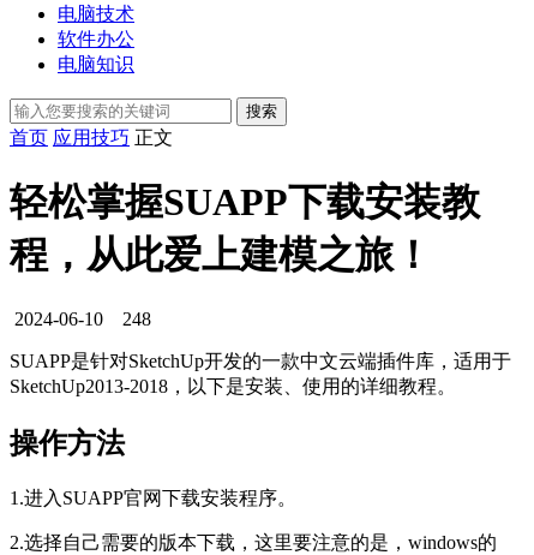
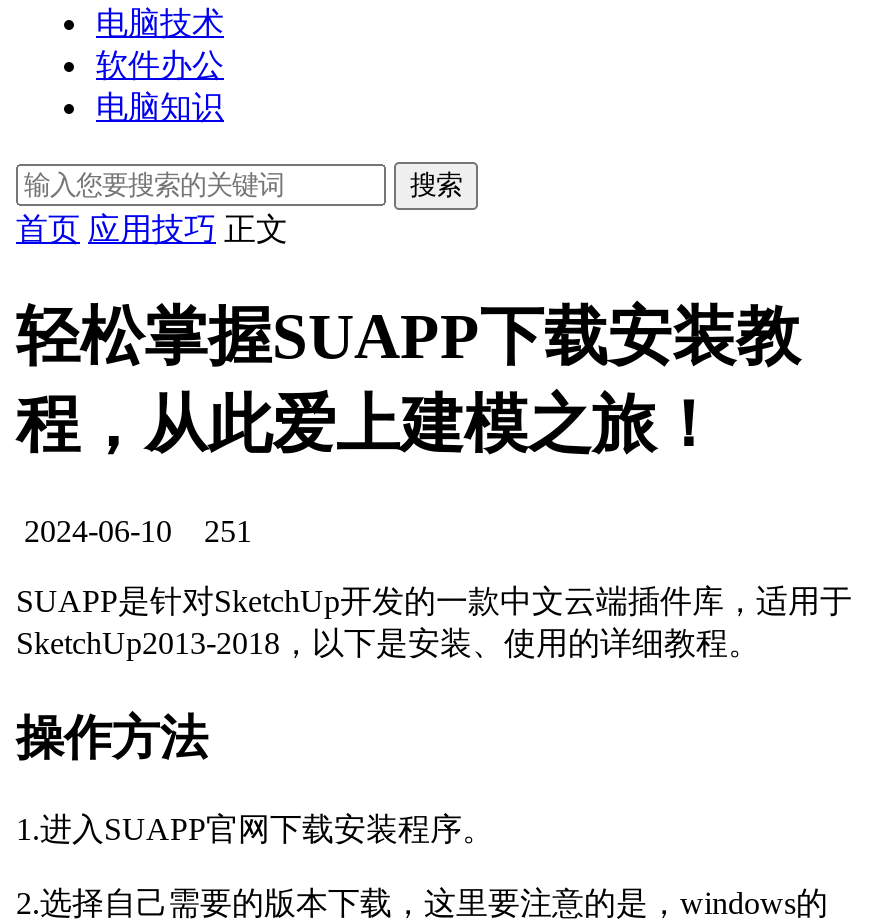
- 2024-06-10 248
+ 2024-06-10 251
